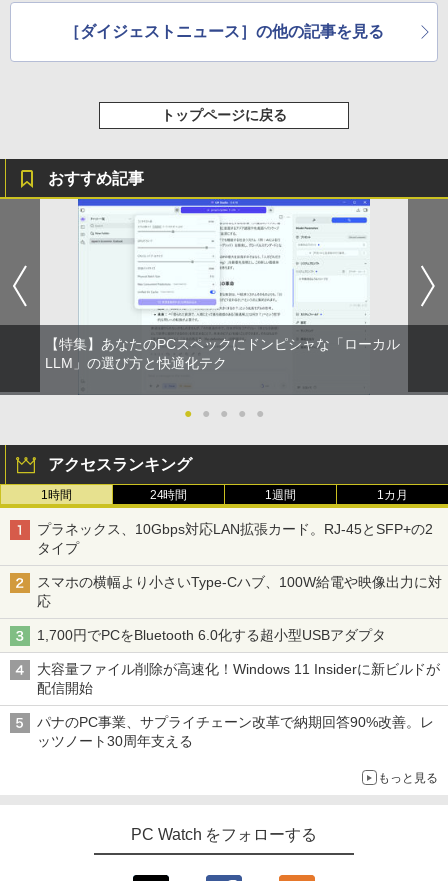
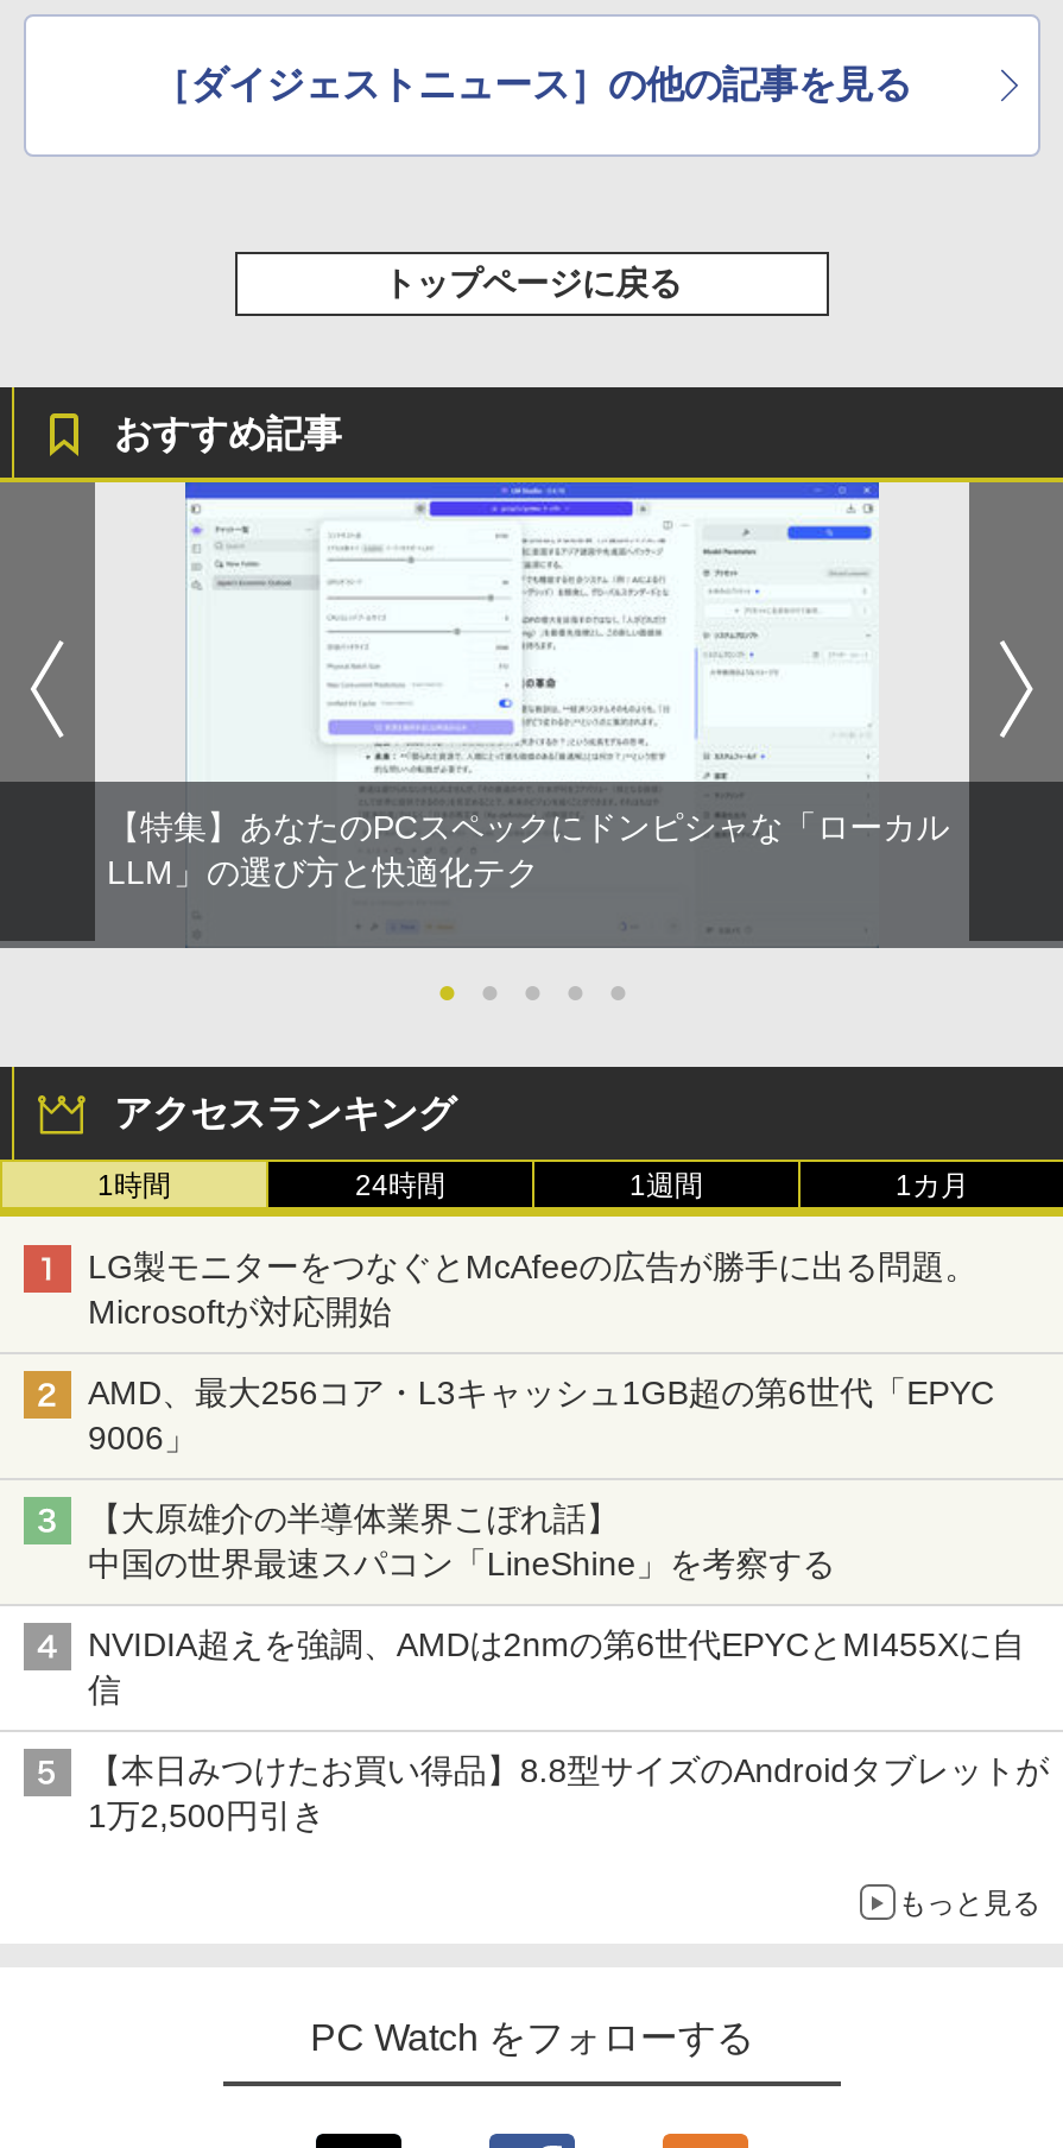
- プラネックス、10Gbps対応LAN拡張カード。RJ-45とSFP+の2
- タイプ
+ LG製モニターをつなぐとMcAfeeの広告が勝手に出る問題。
+ Microsoftが対応開始

- スマホの横幅より小さいType-Cハブ、100W給電や映像出力に対
- 応
+ AMD、最大256コア・L3キャッシュ1GB超の第6世代「EPYC
+ 9006」

- 1,700円でPCをBluetooth 6.0化する超小型USBアダプタ
+ 【大原雄介の半導体業界こぼれ話】
+ 中国の世界最速スパコン「LineShine」を考察する

- 大容量ファイル削除が高速化！Windows 11 Insiderに新ビルドが
- 配信開始
+ NVIDIA超えを強調、AMDは2nmの第6世代EPYCとMI455Xに自
+ 信

- パナのPC事業、サプライチェーン改革で納期回答90%改善。レ
- ッツノート30周年支える
+ 【本日みつけたお買い得品】8.8型サイズのAndroidタブレットが
+ 1万2,500円引き
